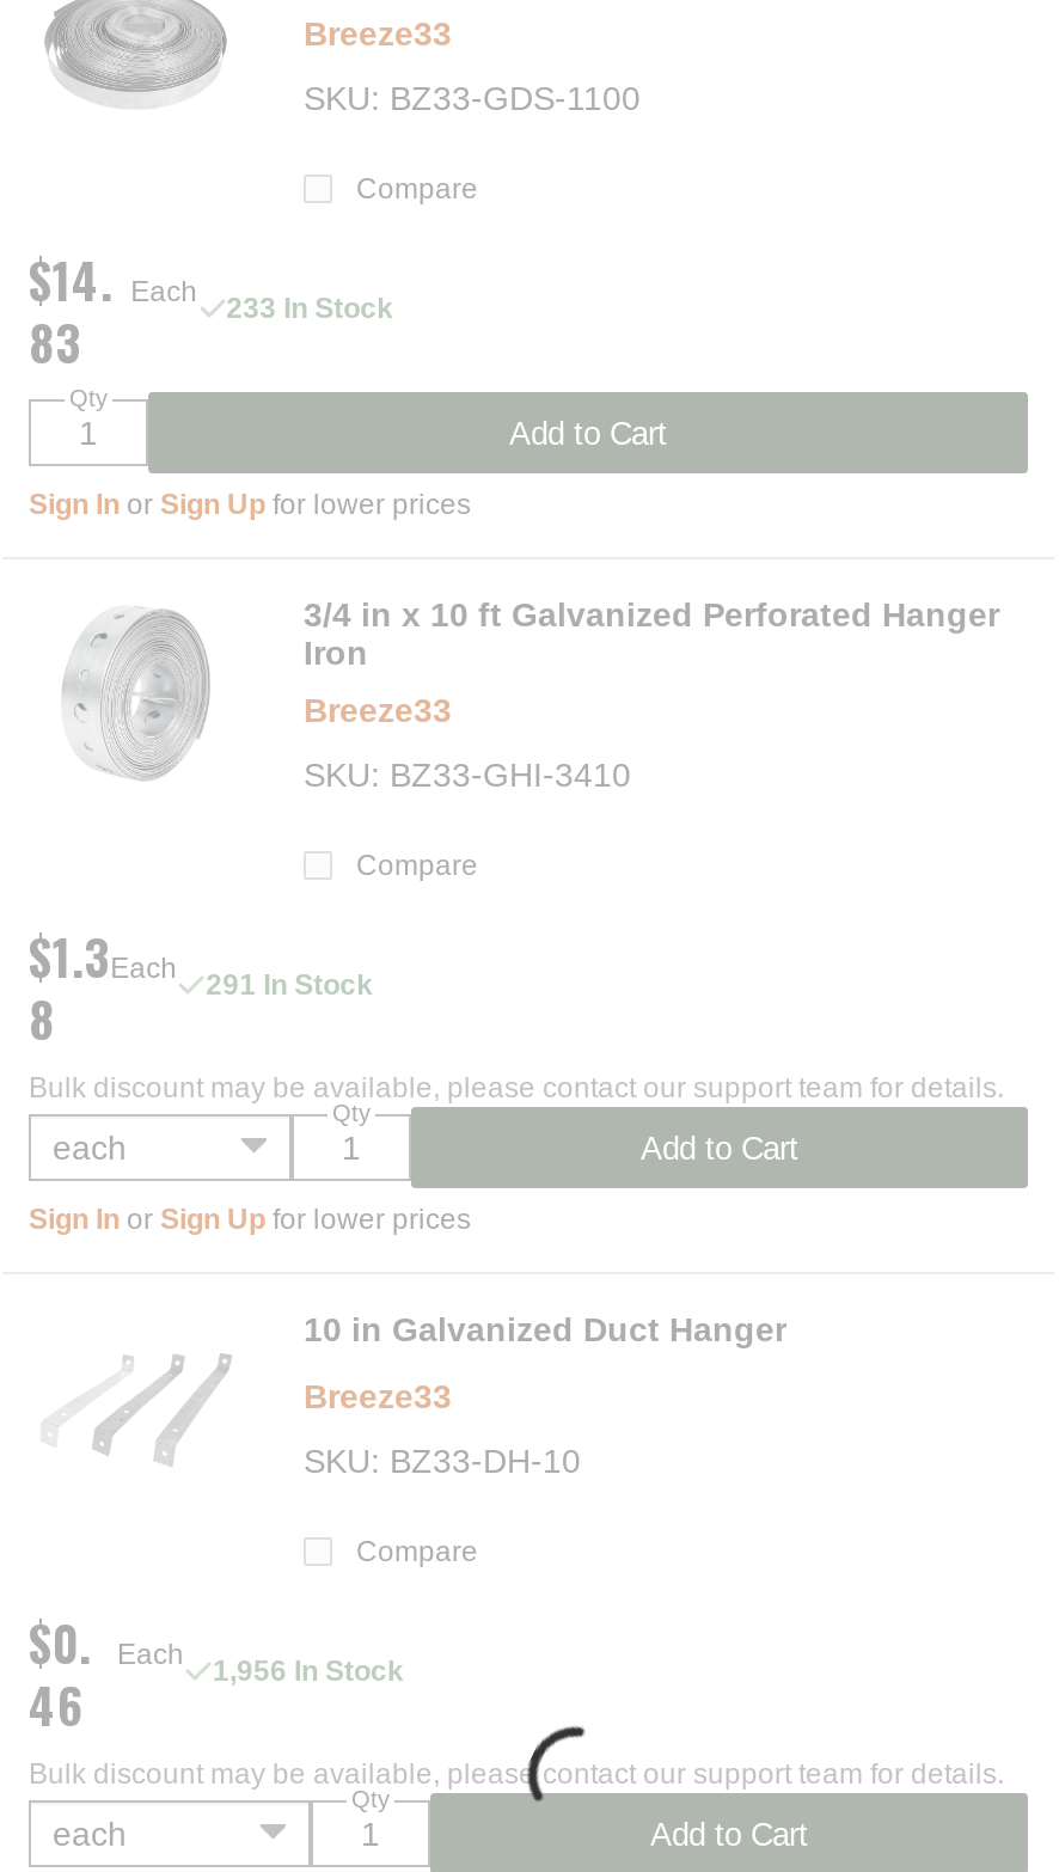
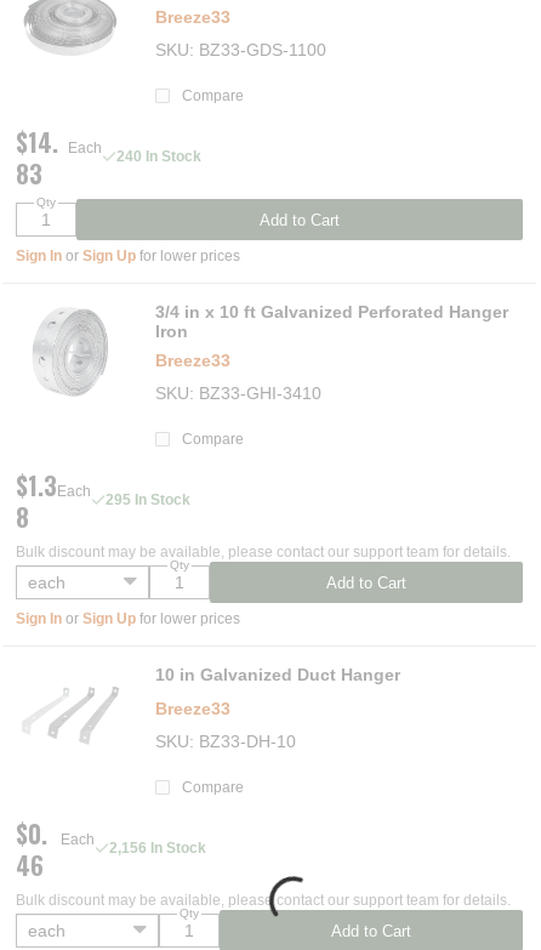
- $14. Each 233 In Stock
+ $14. Each 240 In Stock

- $1.3 Each 291 In Stock
+ $1.3 Each 295 In Stock

- $0. Each 1,956 In Stock
+ $0. Each 2,156 In Stock
